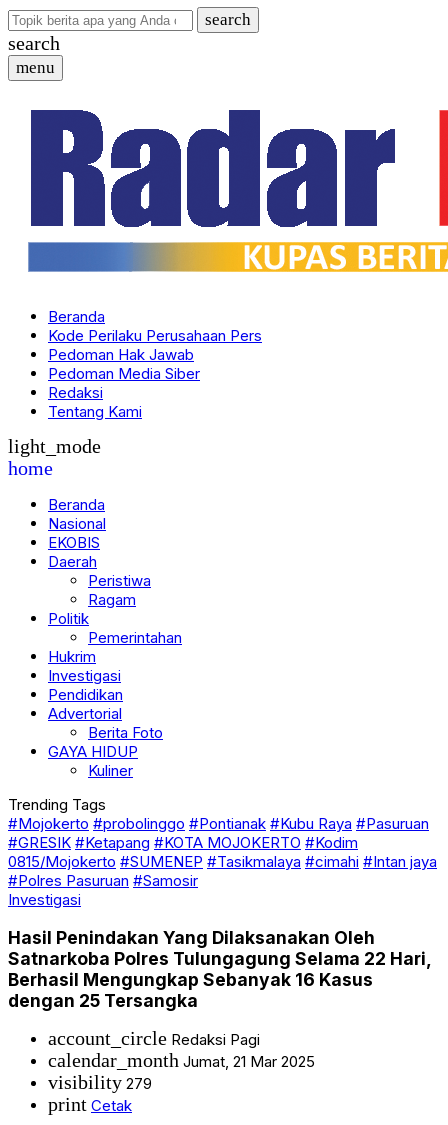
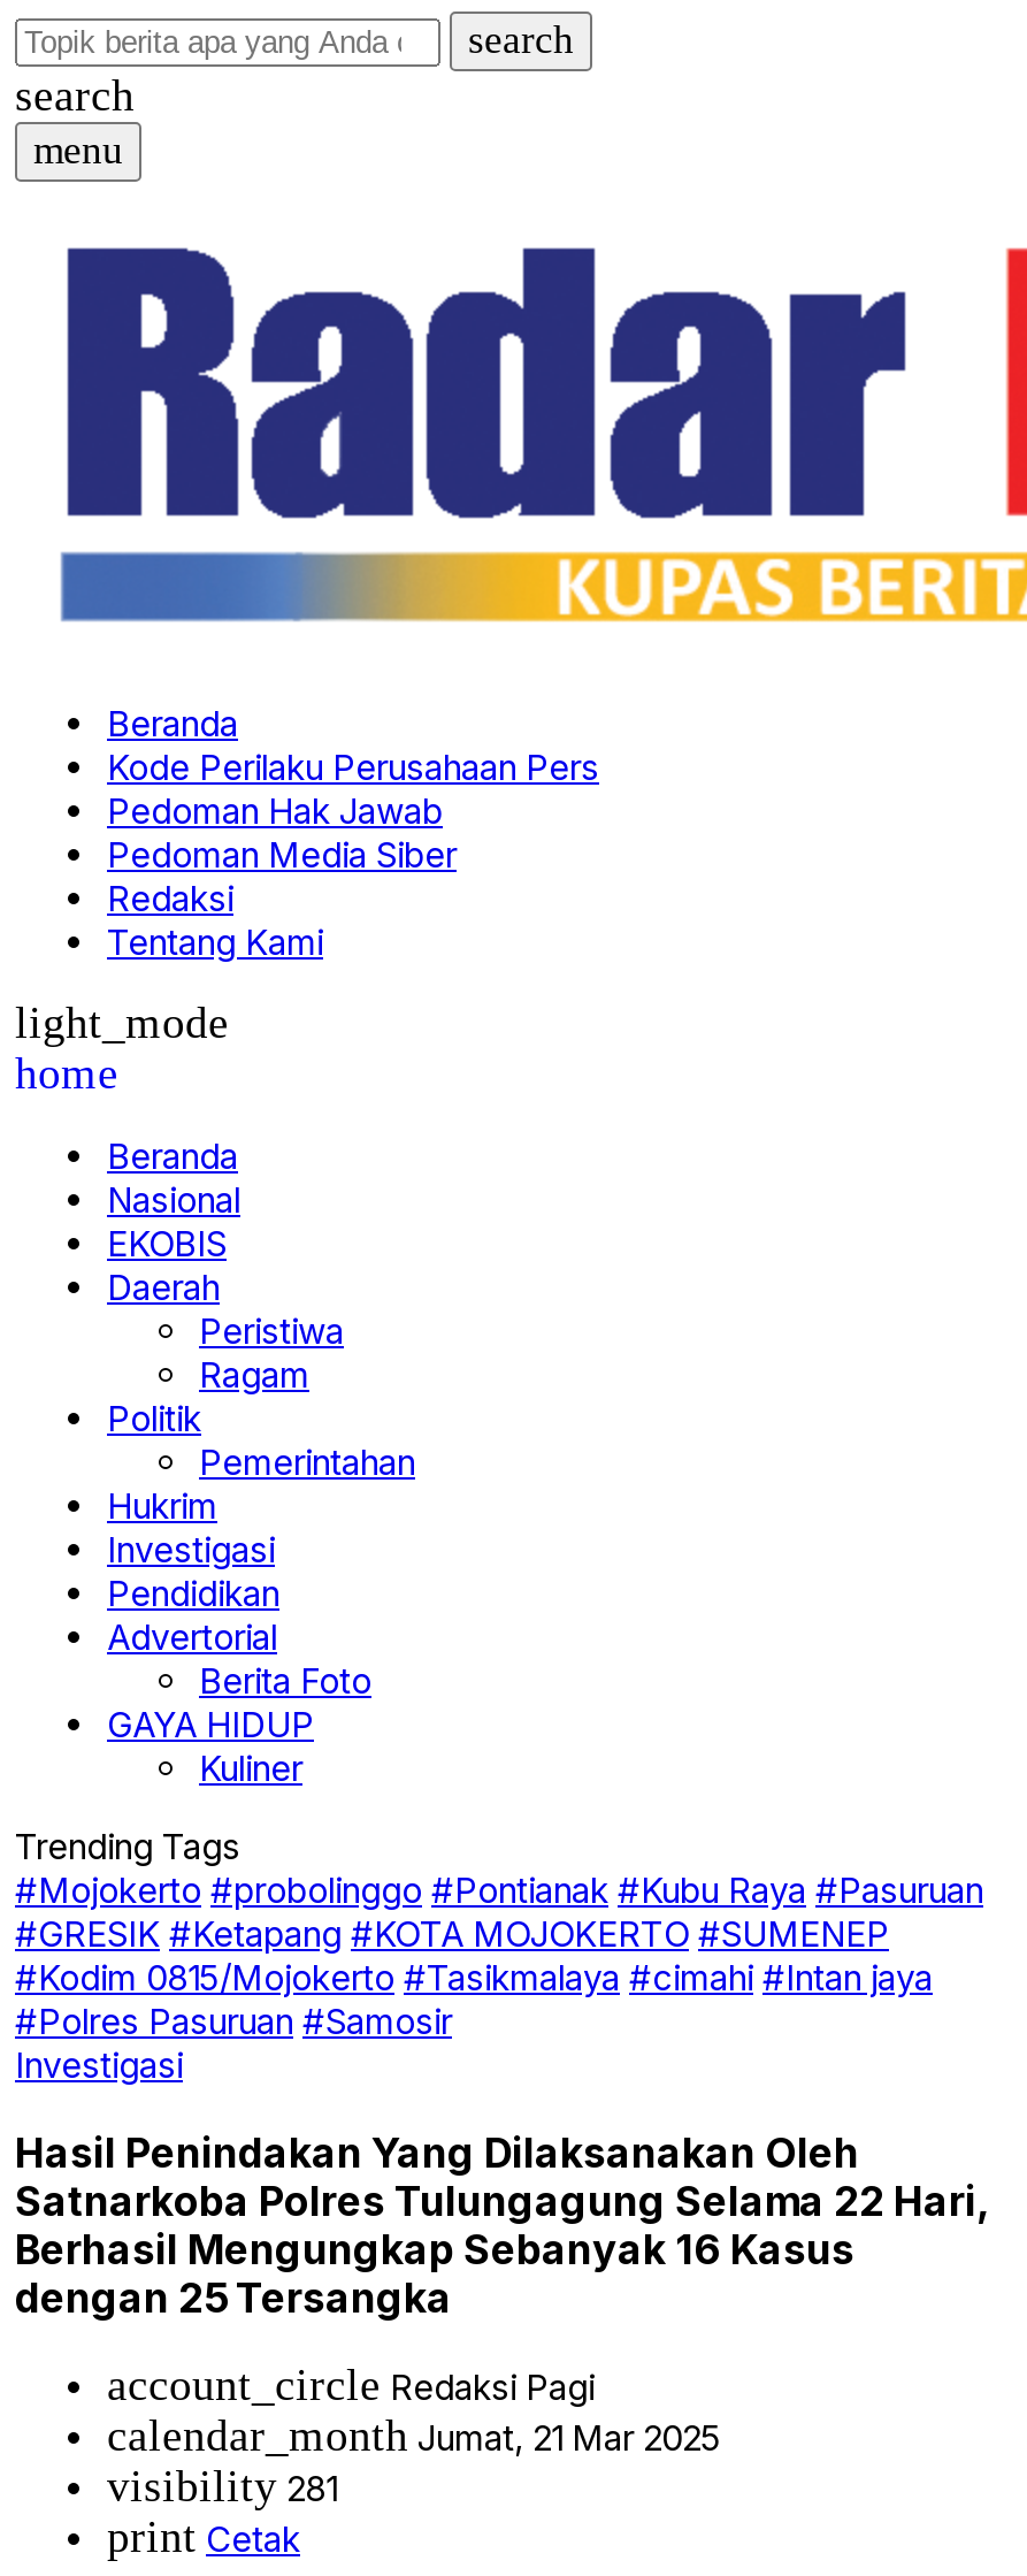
- #GRESIK #Ketapang #KOTA MOJOKERTO #Kodim
+ #GRESIK #Ketapang #KOTA MOJOKERTO #SUMENEP

- 0815/Mojokerto #SUMENEP #Tasikmalaya #cimahi #Intan jaya
+ #Kodim 0815/Mojokerto #Tasikmalaya #cimahi #Intan jaya

- visibility 279
+ visibility 281
